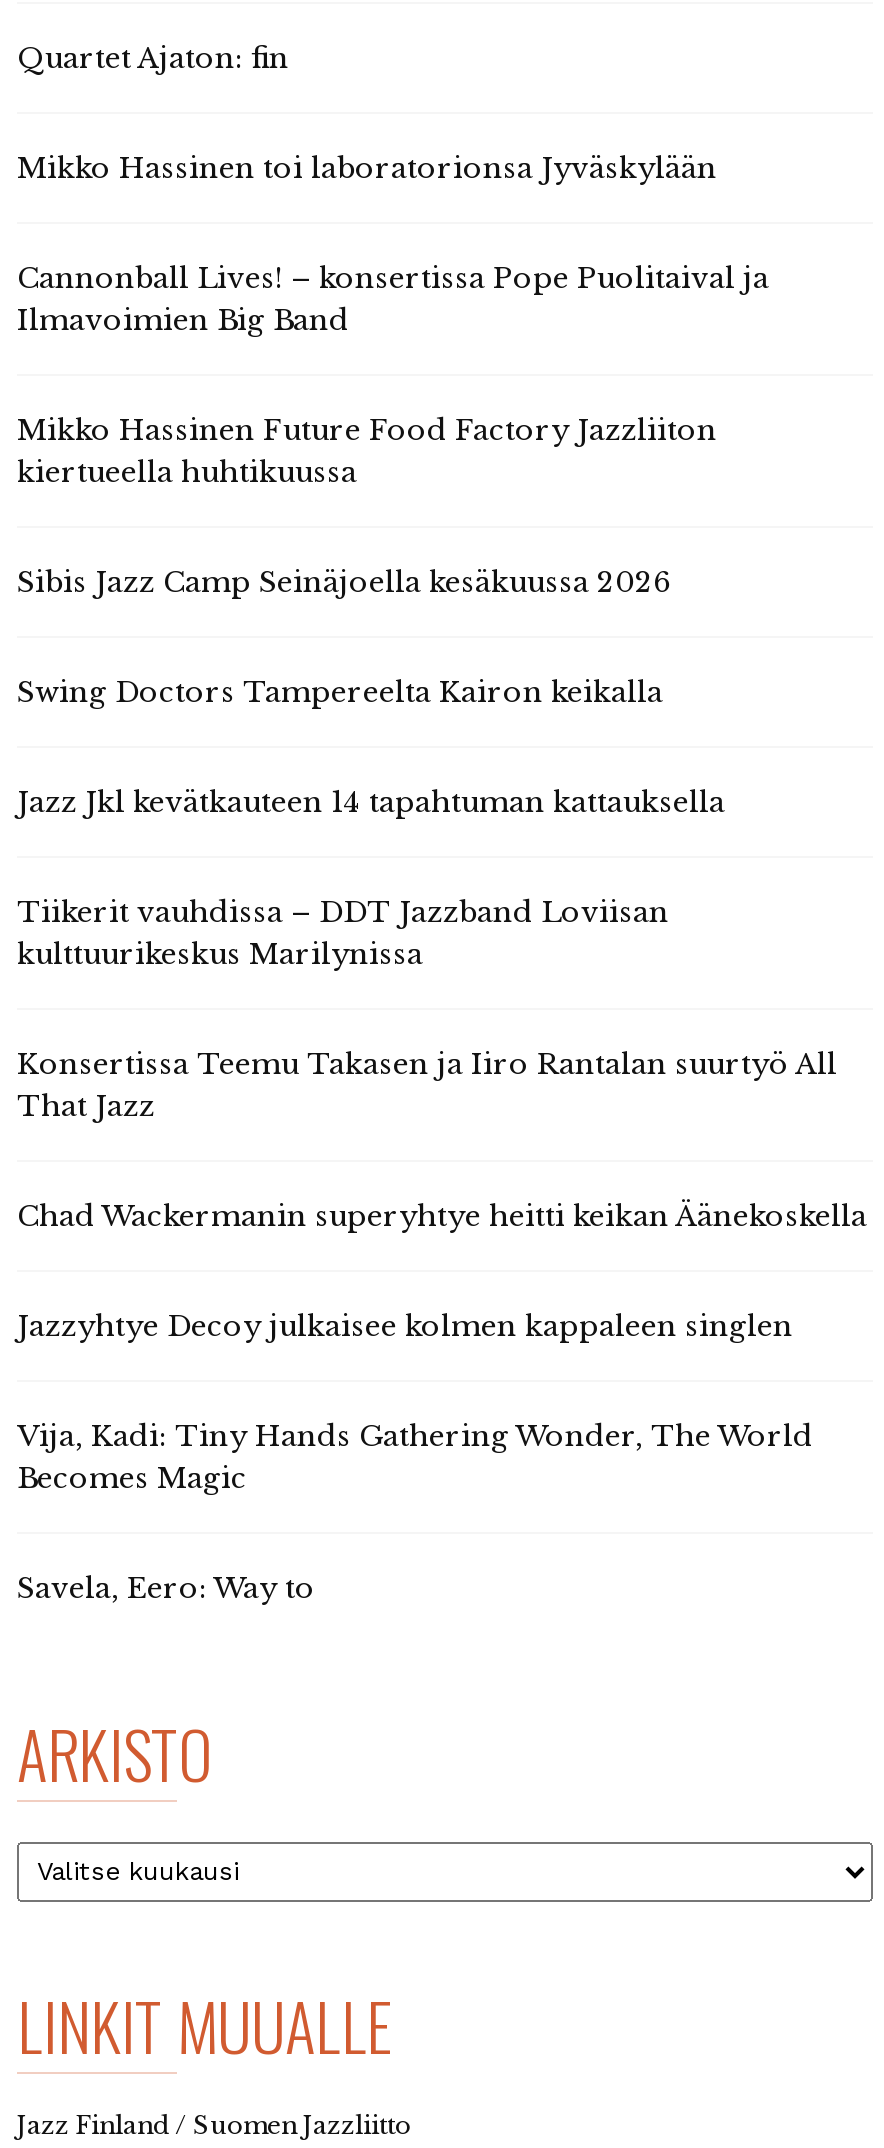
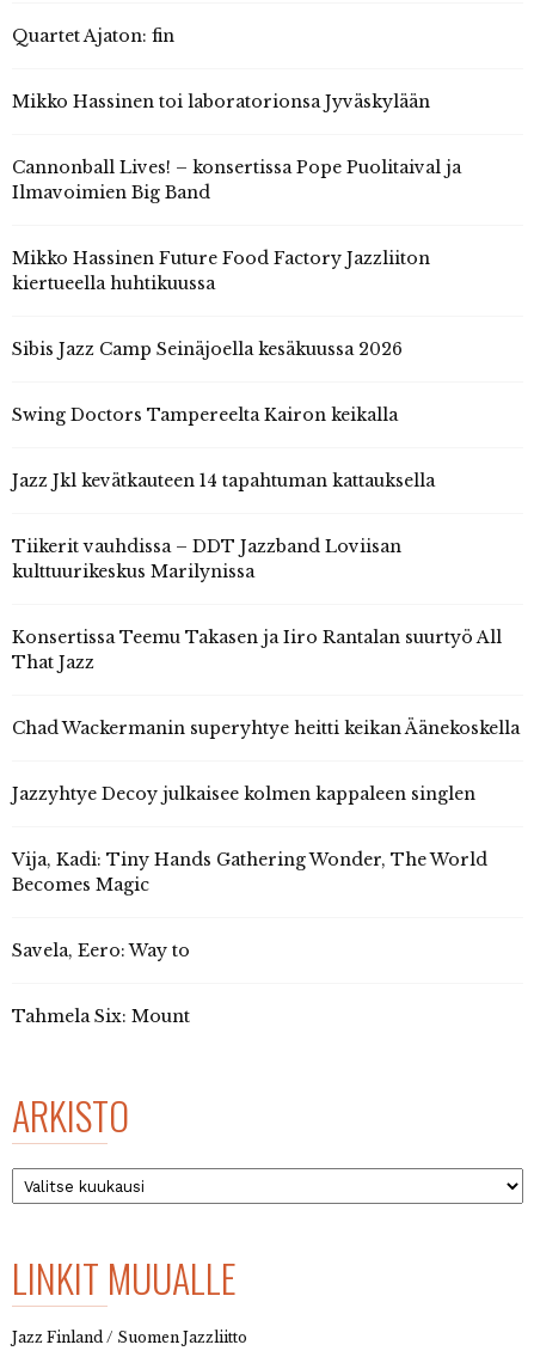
+ Tahmela Six: Mount
